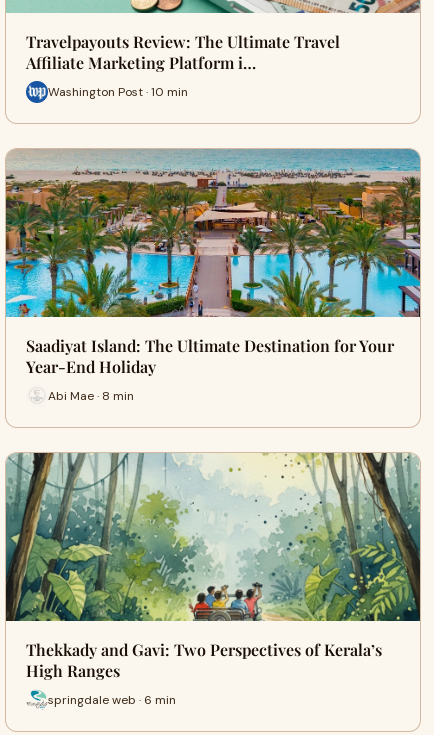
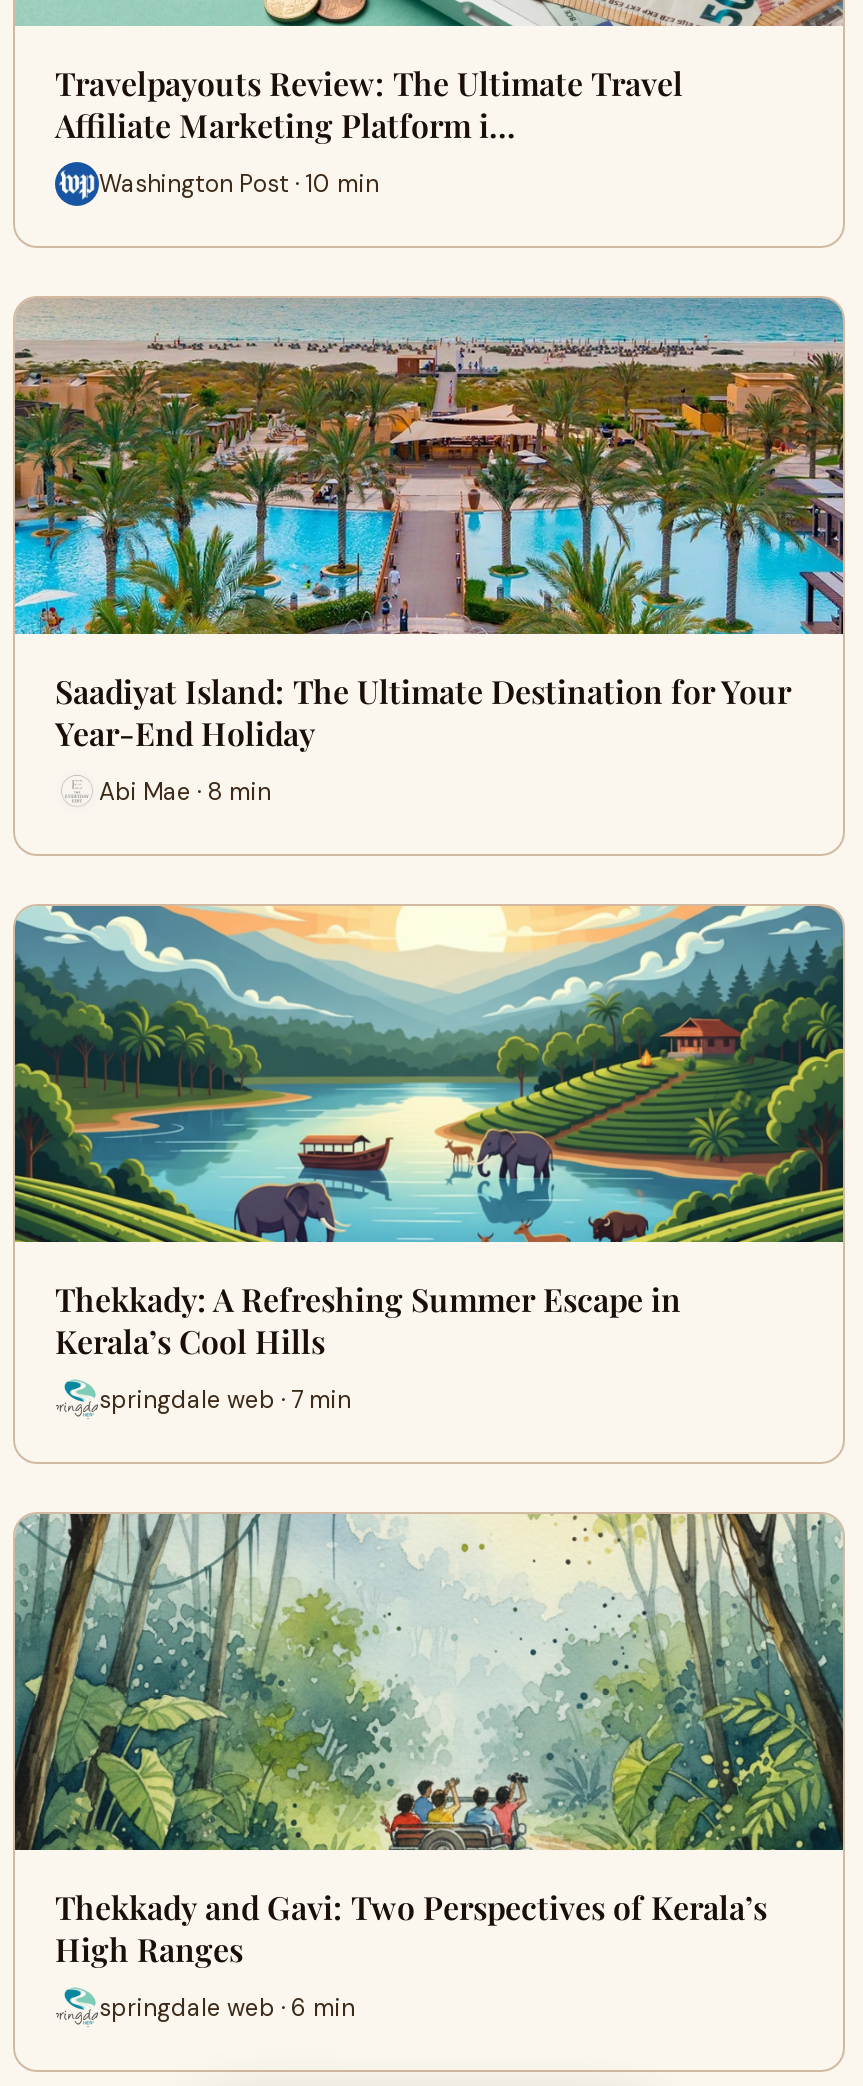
+ [image]
+ Thekkady: A Refreshing Summer Escape in
+ Kerala’s Cool Hills
+ springdale web · 7 min
